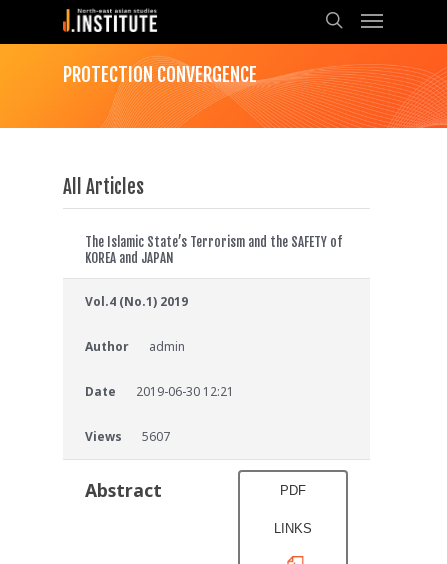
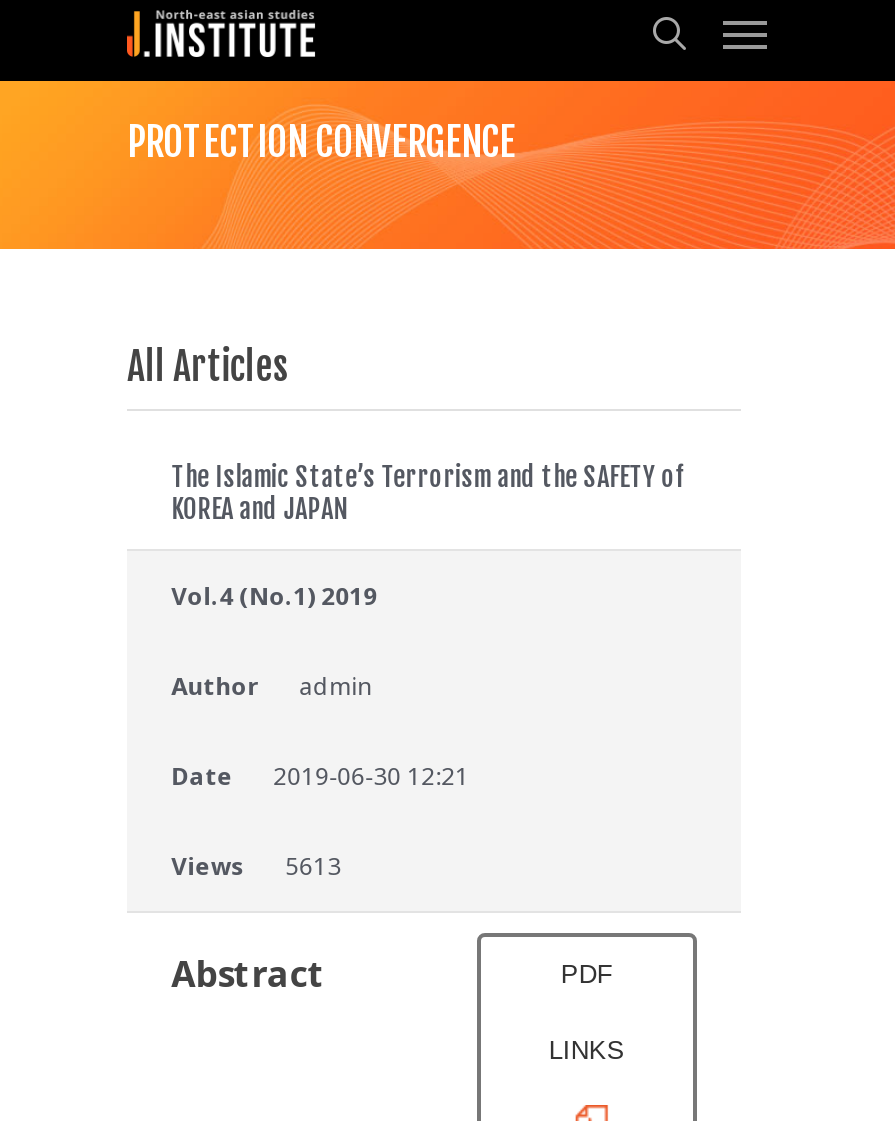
- Views 5607
+ Views 5613
